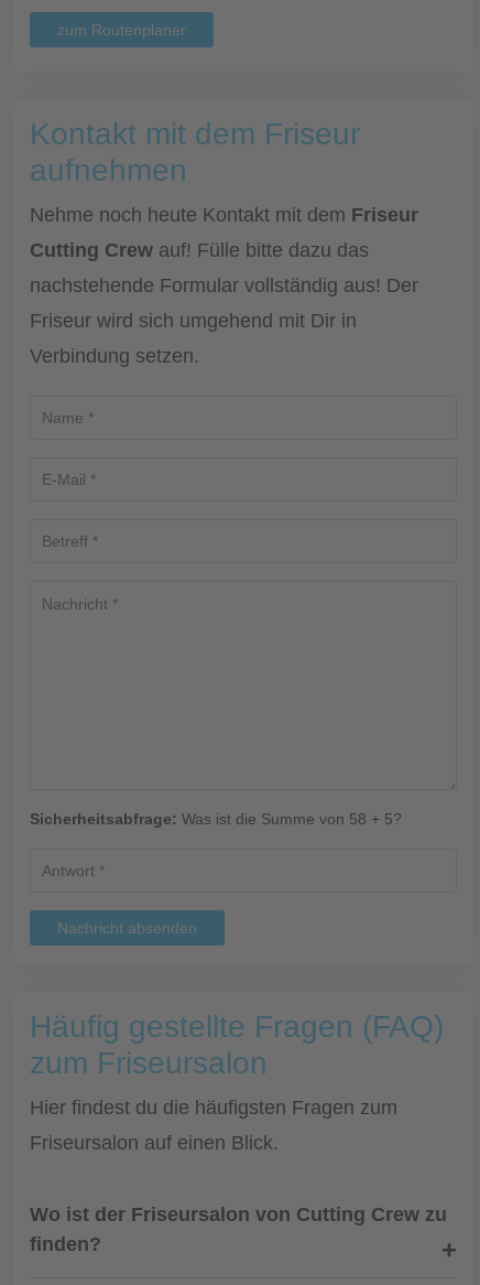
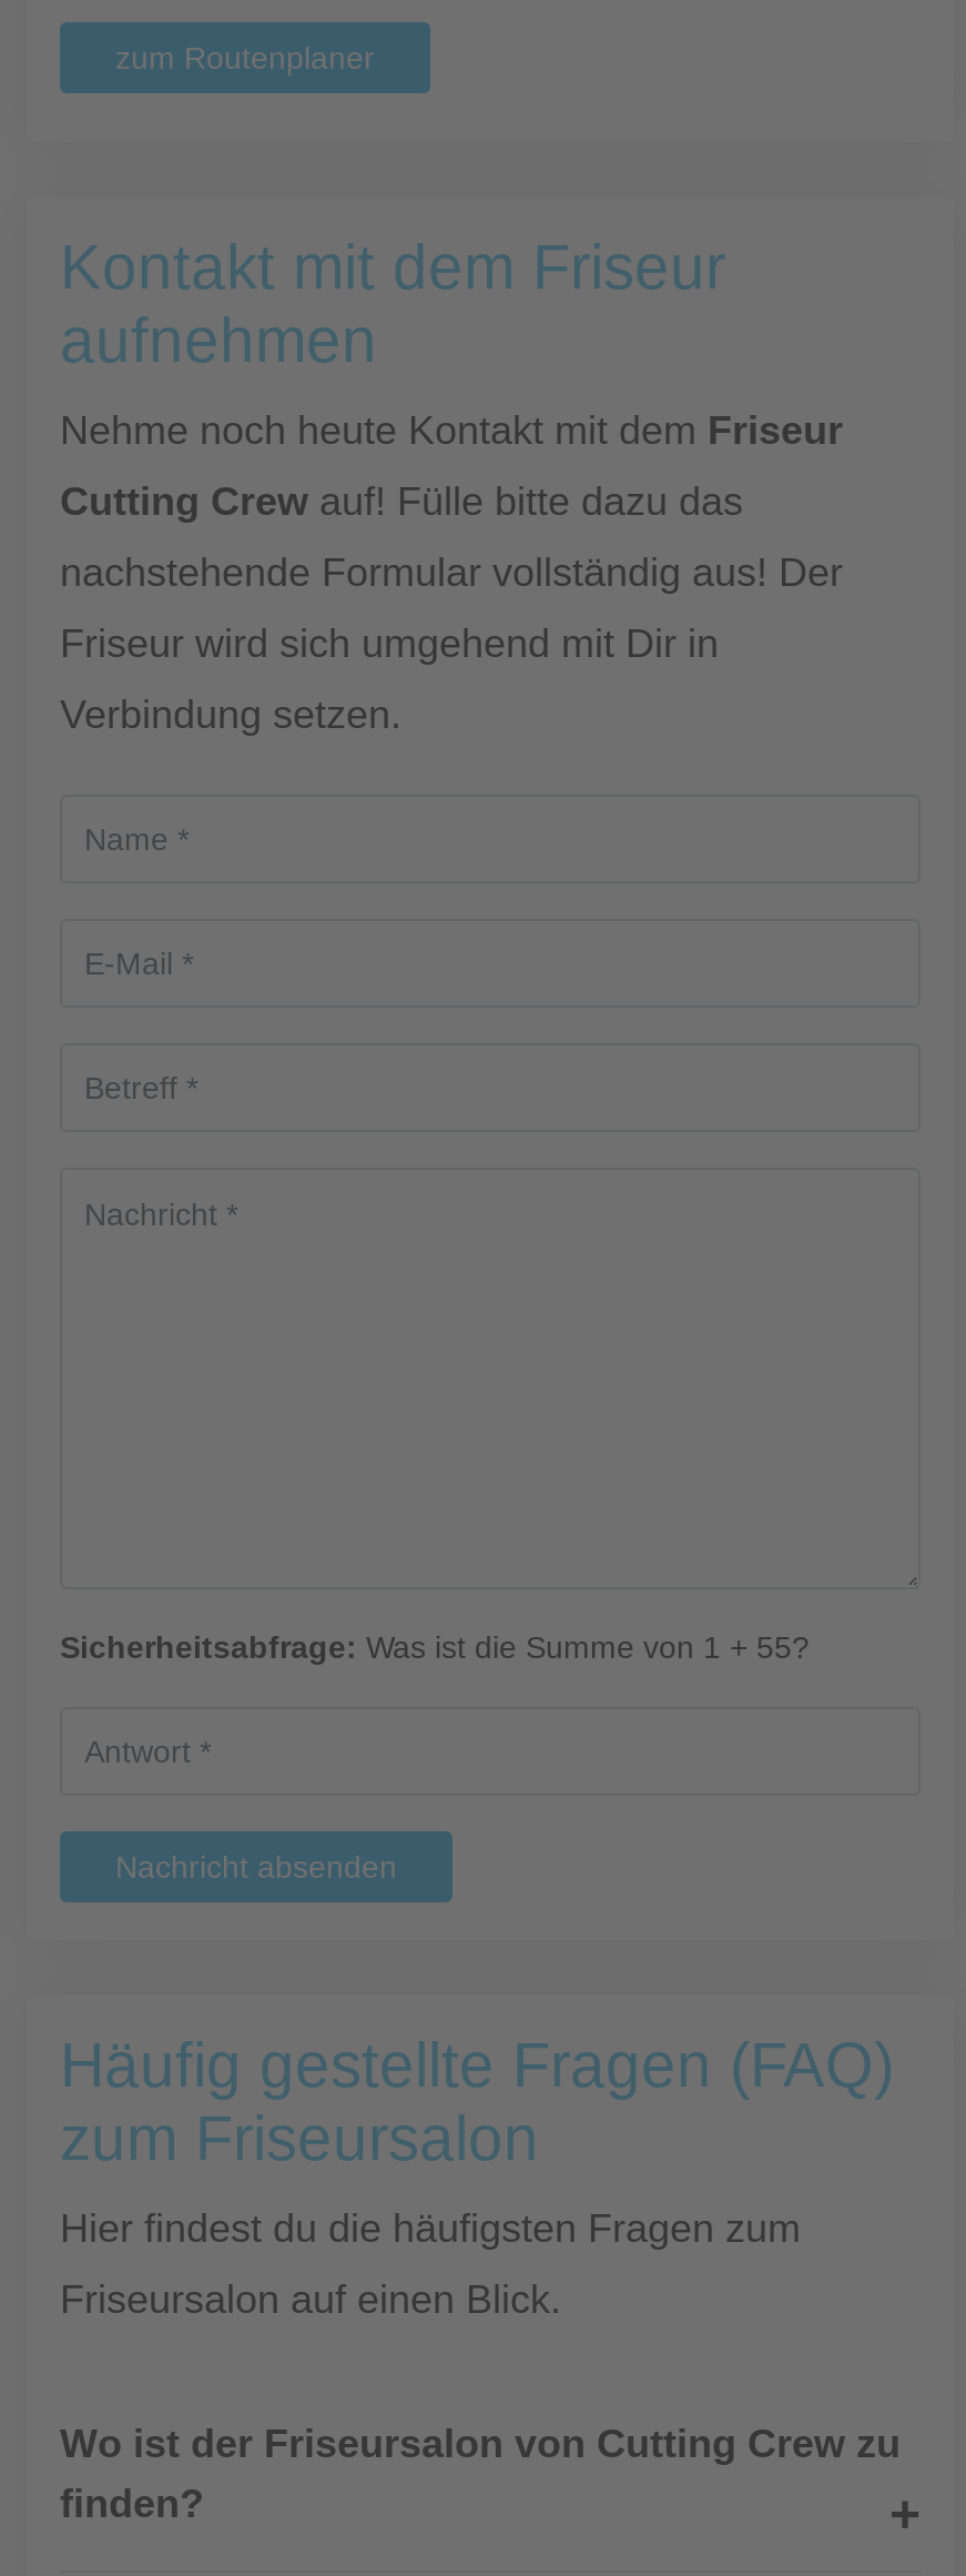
- Sicherheitsabfrage: Was ist die Summe von 58 + 5?
+ Sicherheitsabfrage: Was ist die Summe von 1 + 55?
